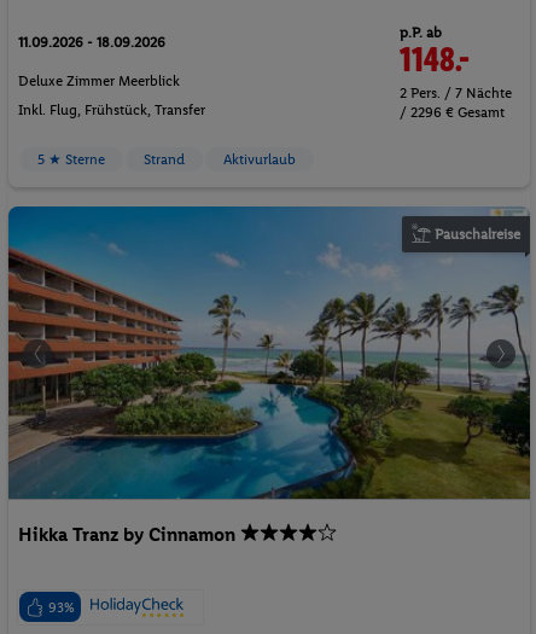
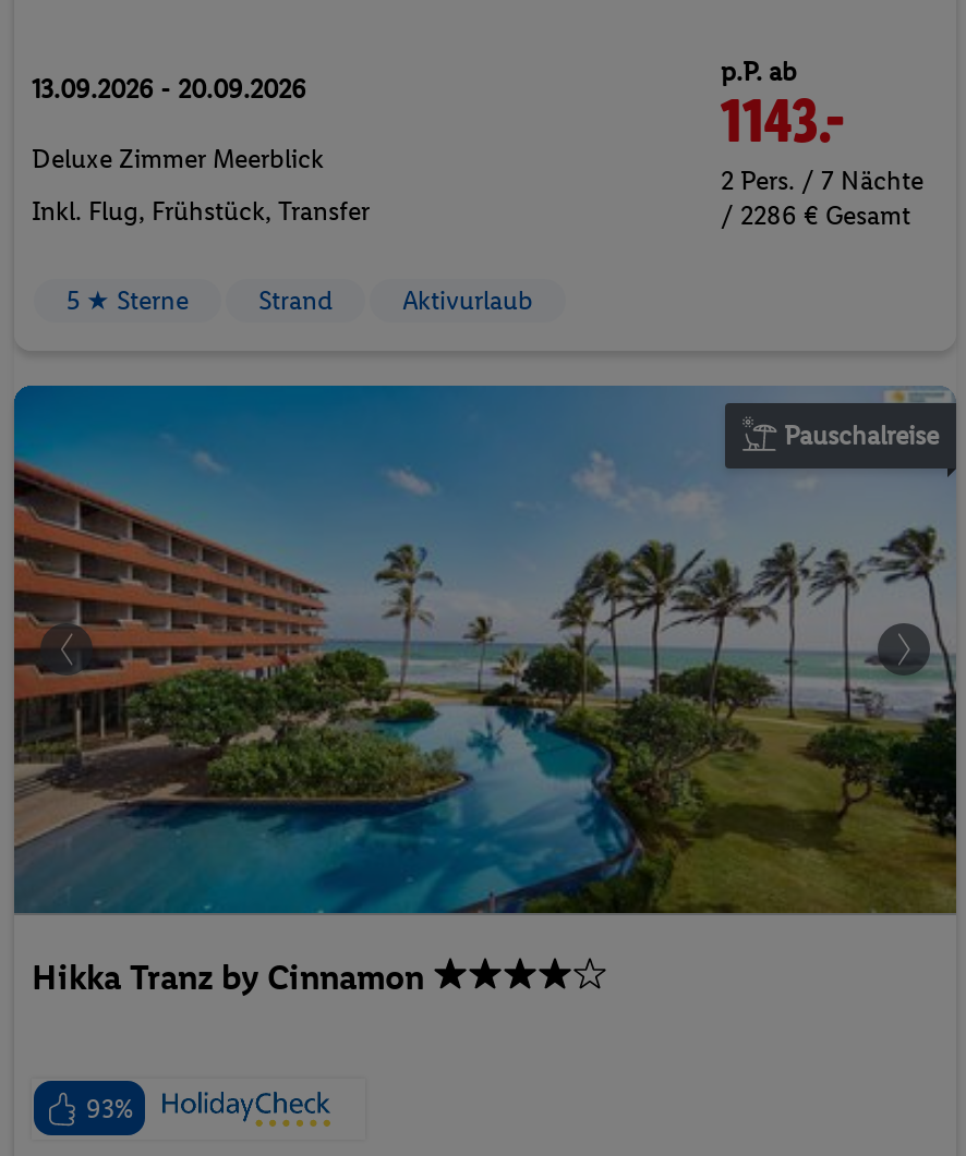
- 11.09.2026 - 18.09.2026
+ 13.09.2026 - 20.09.2026

- 1148.-
+ 1143.-

- / 2296 € Gesamt
+ / 2286 € Gesamt
